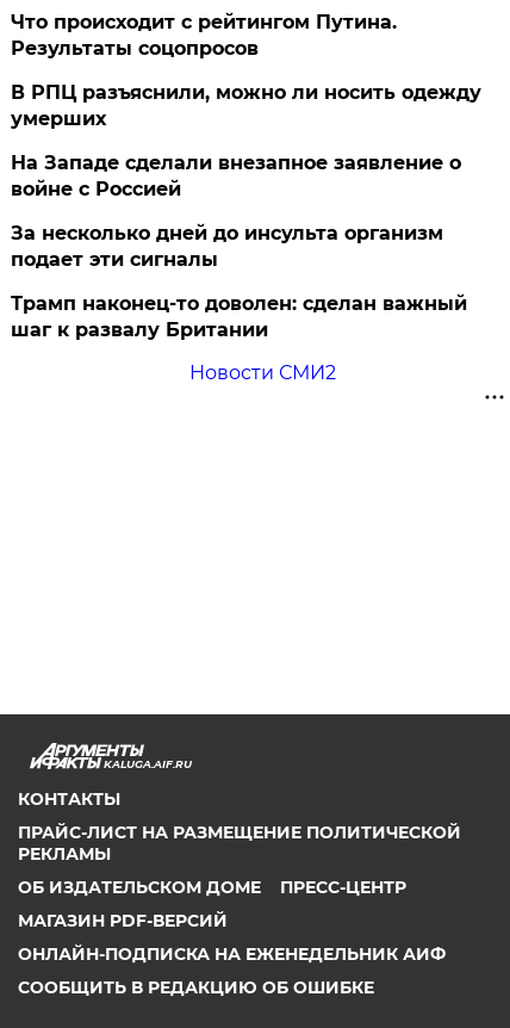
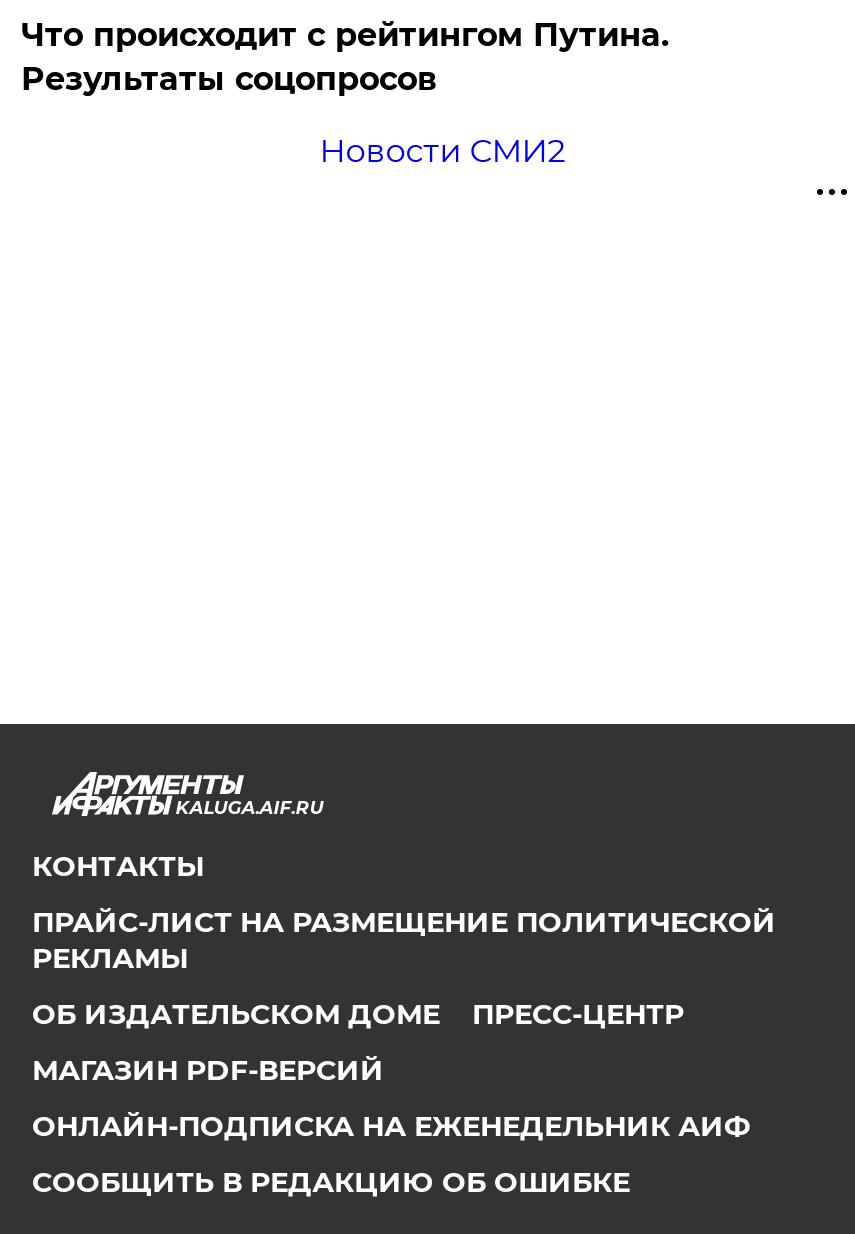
- В РПЦ разъяснили, можно ли носить одежду
- умерших
- На Западе сделали внезапное заявление о
- войне с Россией
- За несколько дней до инсульта организм
- подает эти сигналы
- Трамп наконец-то доволен: сделан важный
- шаг к развалу Британии
